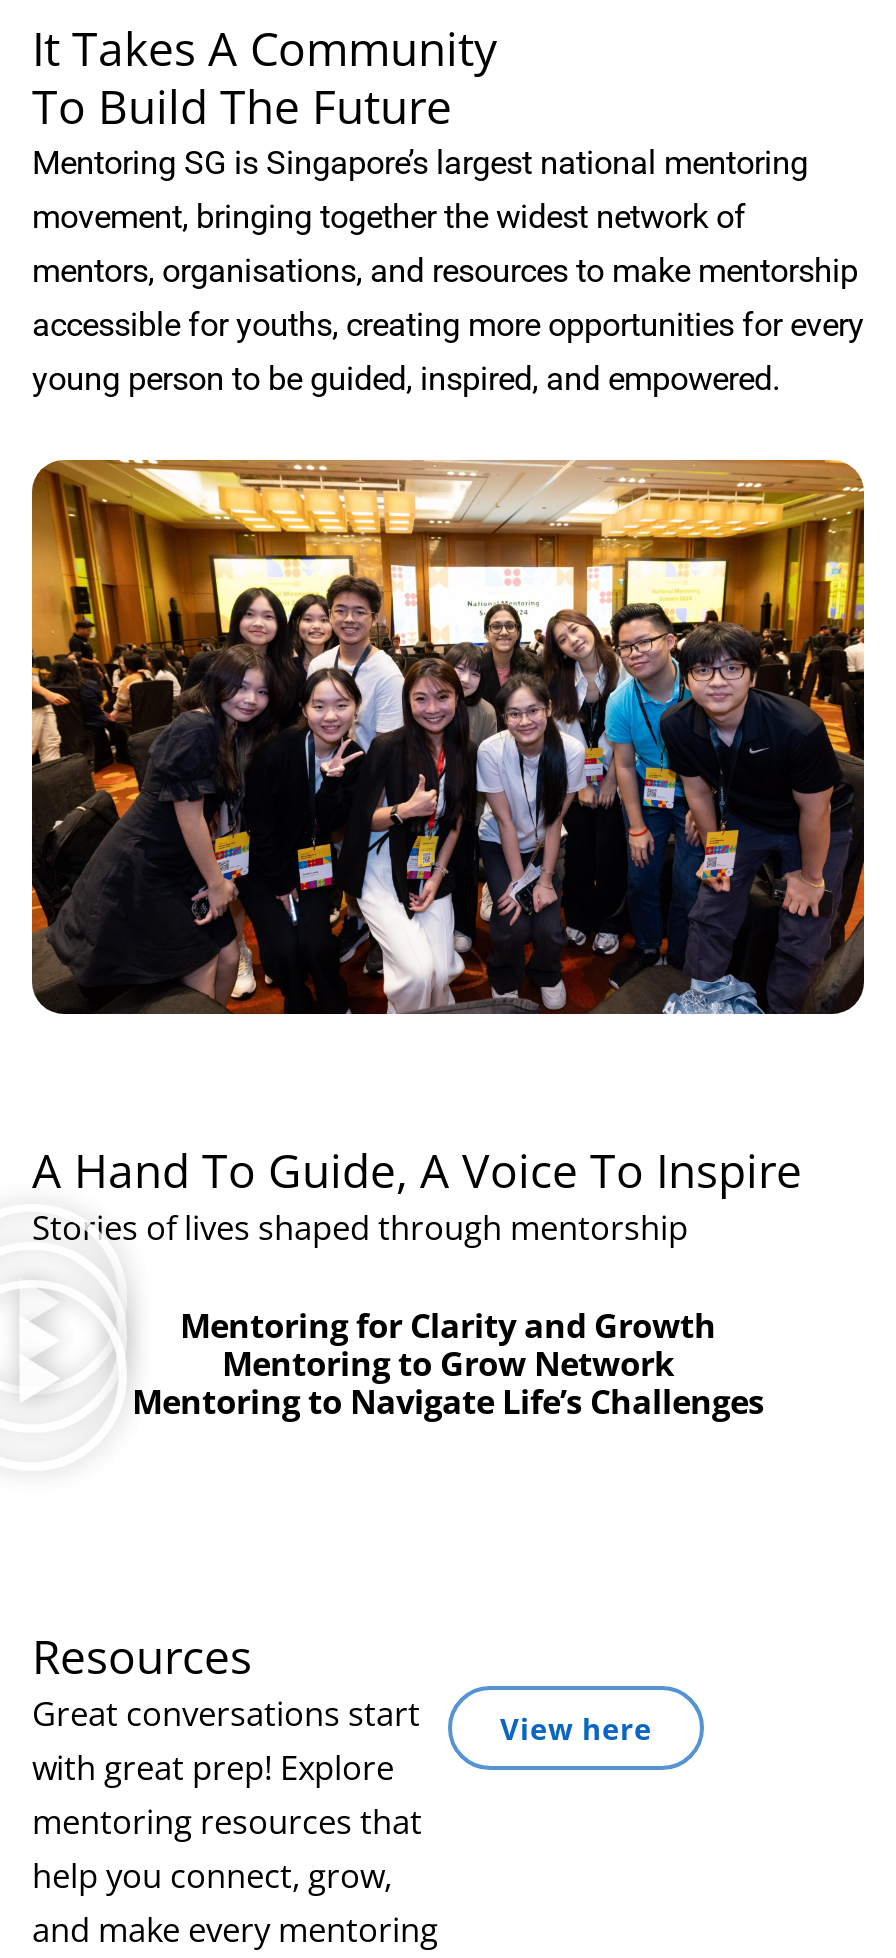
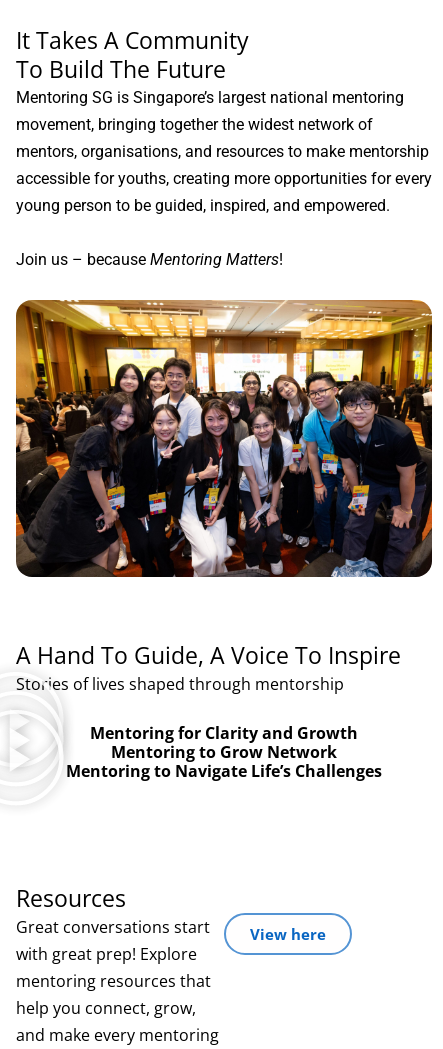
+ Join us – because Mentoring Matters!
